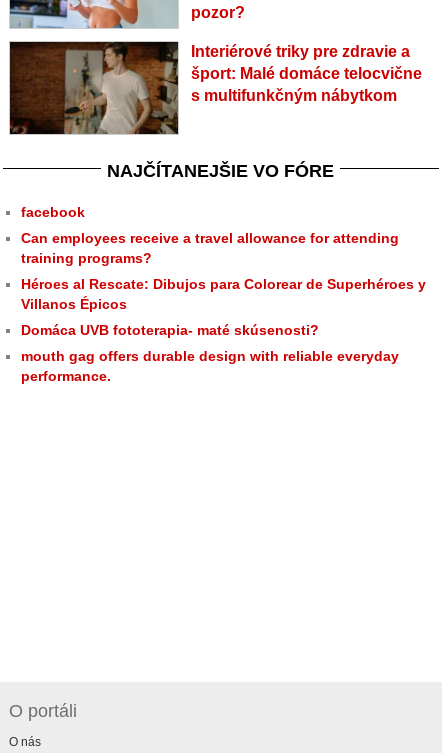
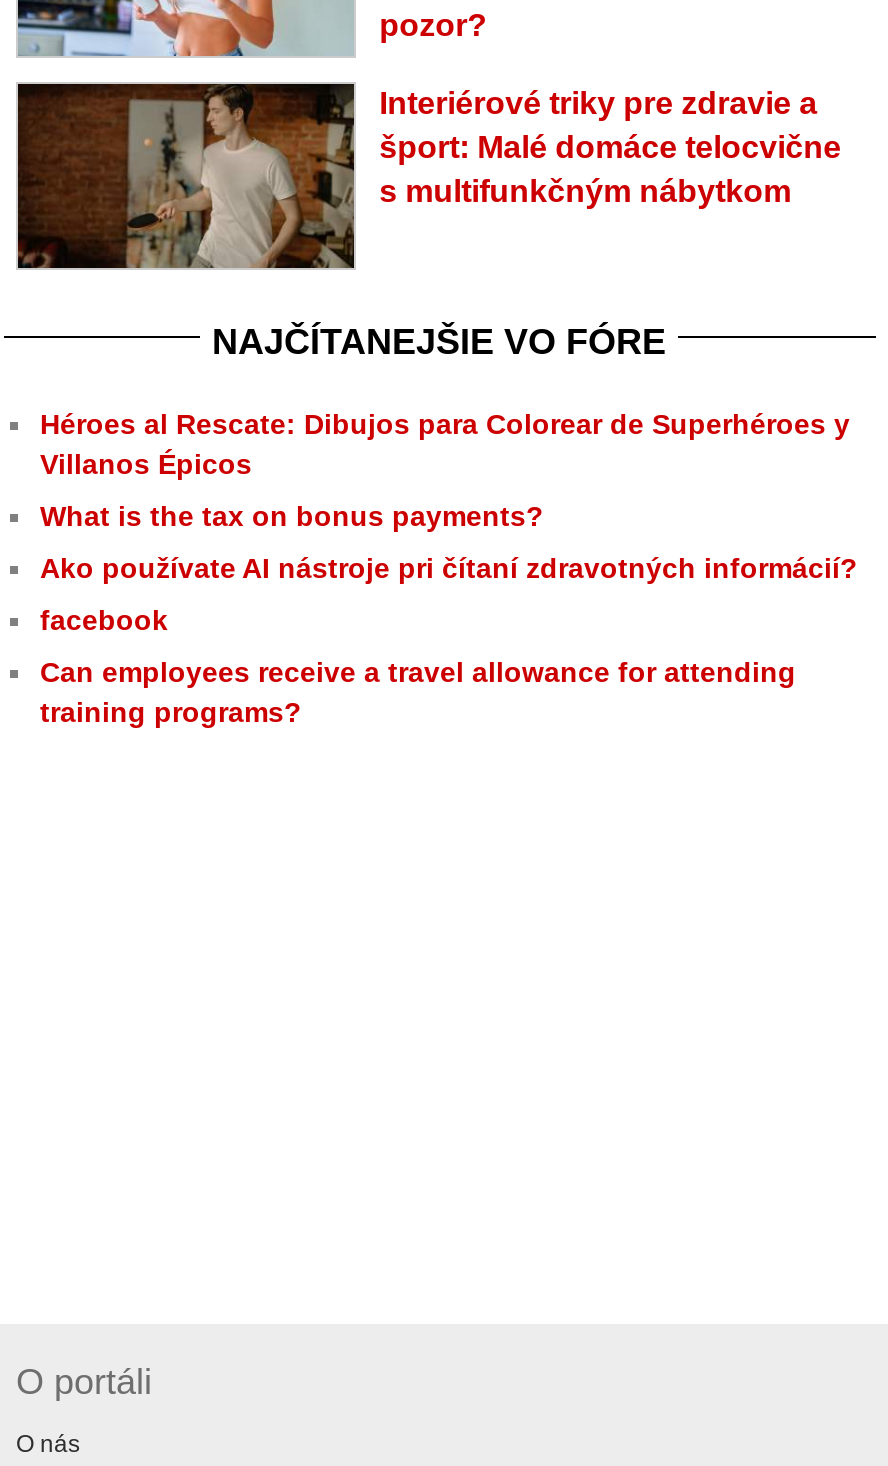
+ What is the tax on bonus payments?
+ Ako používate AI nástroje pri čítaní zdravotných informácií?

moved down: facebook | Can employees receive a travel allowance for attending | training programs?

moved up: Héroes al Rescate: Dibujos para Colorear de Superhéroes y | Villanos Épicos

- Domáca UVB fototerapia- maté skúsenosti?
- mouth gag offers durable design with reliable everyday
- performance.
